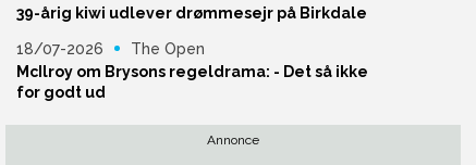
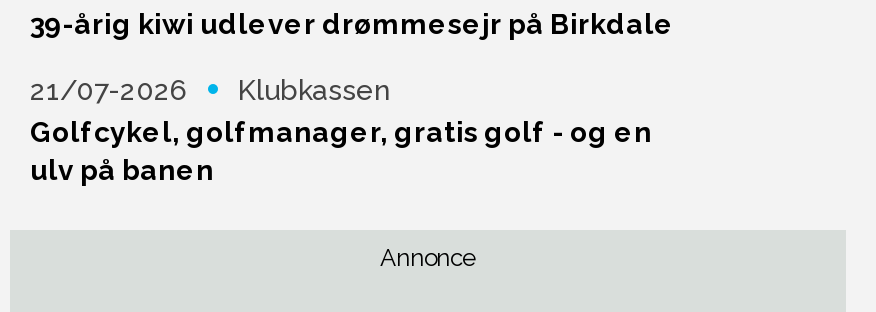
- 18/07-2026
- The Open
- McIlroy om Brysons regeldrama: - Det så ikke
- for godt ud
+ 21/07-2026
+ Klubkassen
+ Golfcykel, golfmanager, gratis golf - og en
+ ulv på banen
